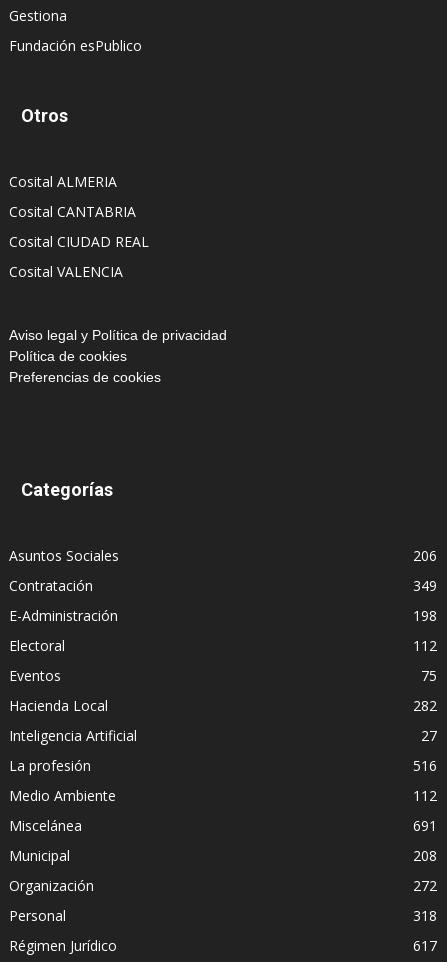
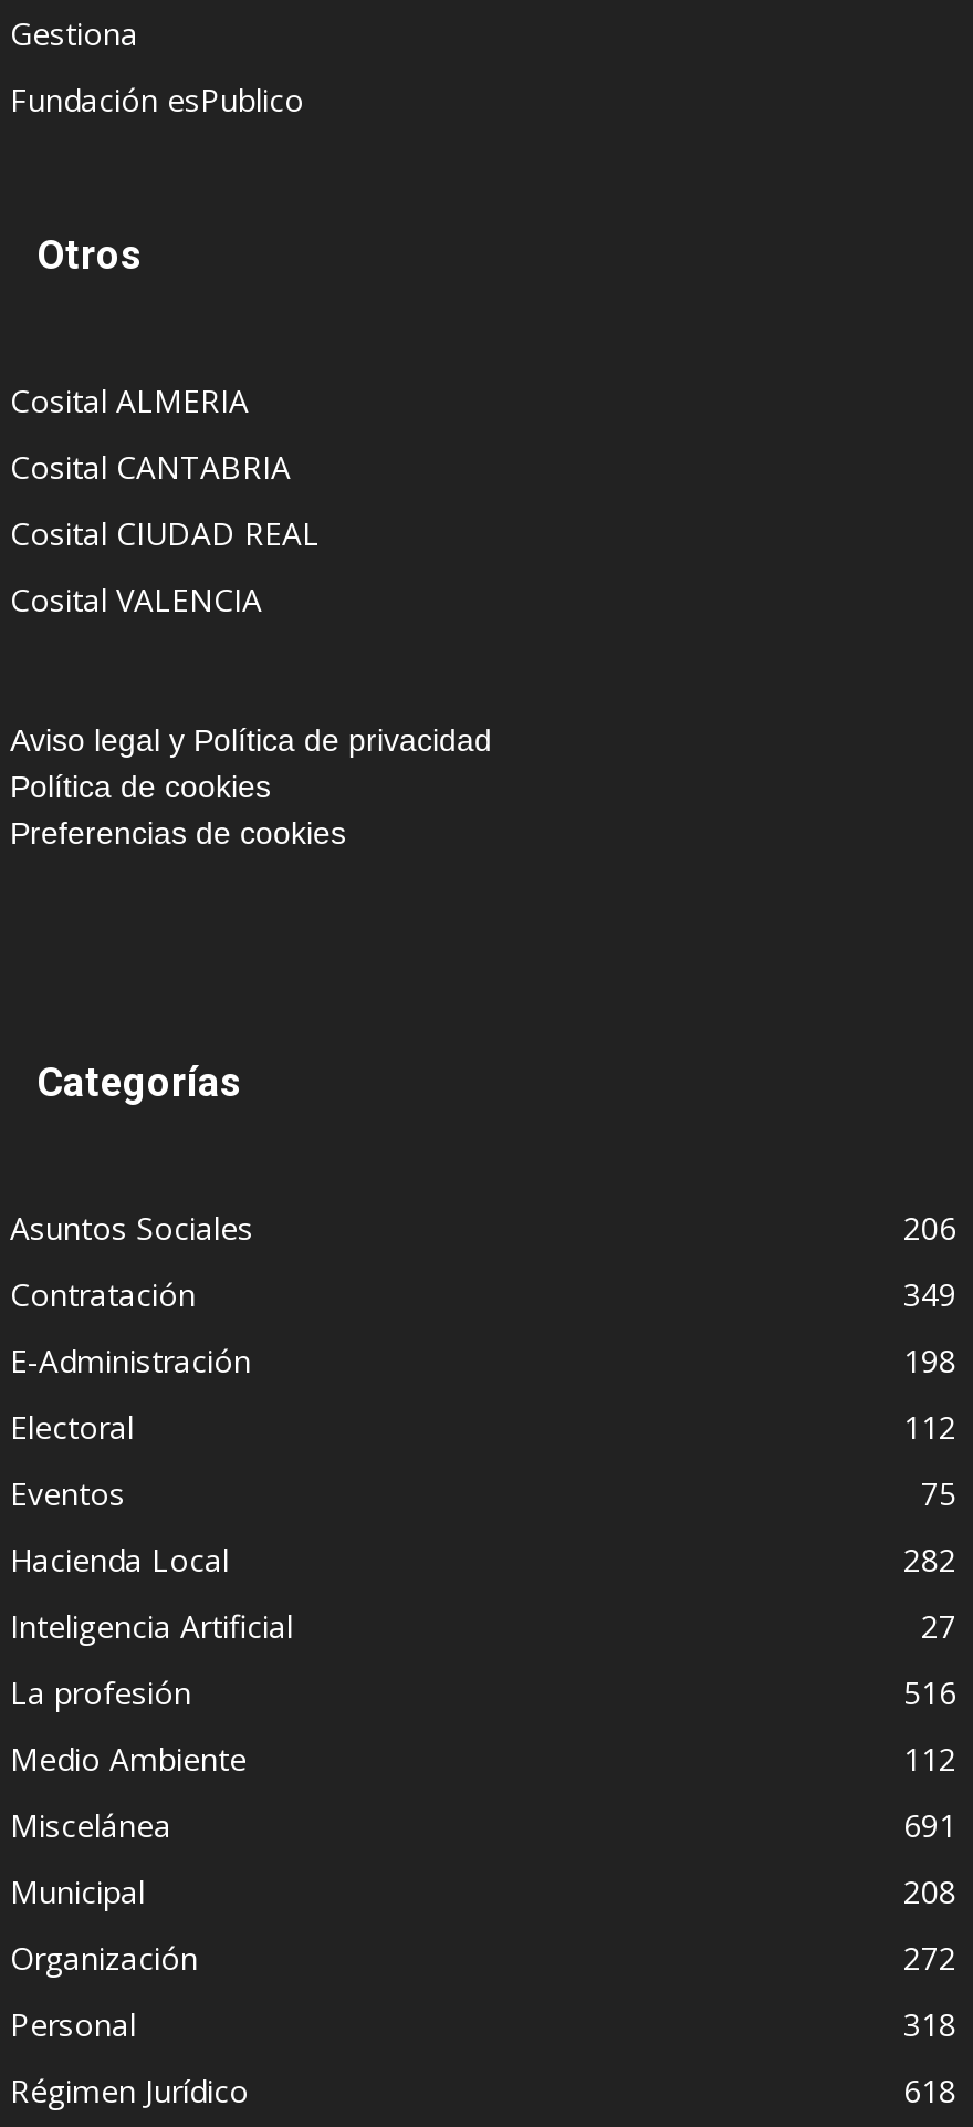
- 617
+ 618
